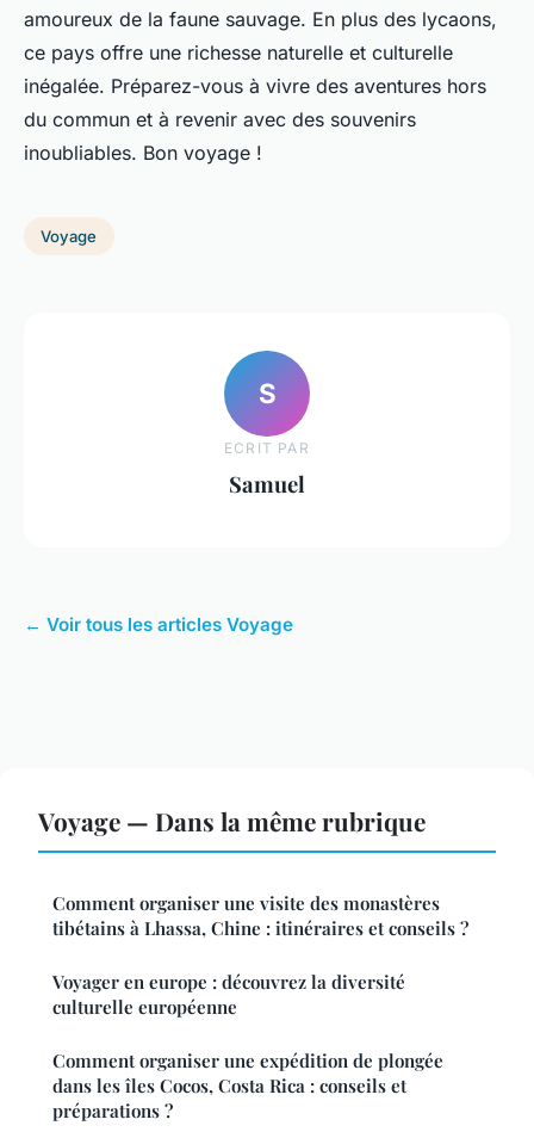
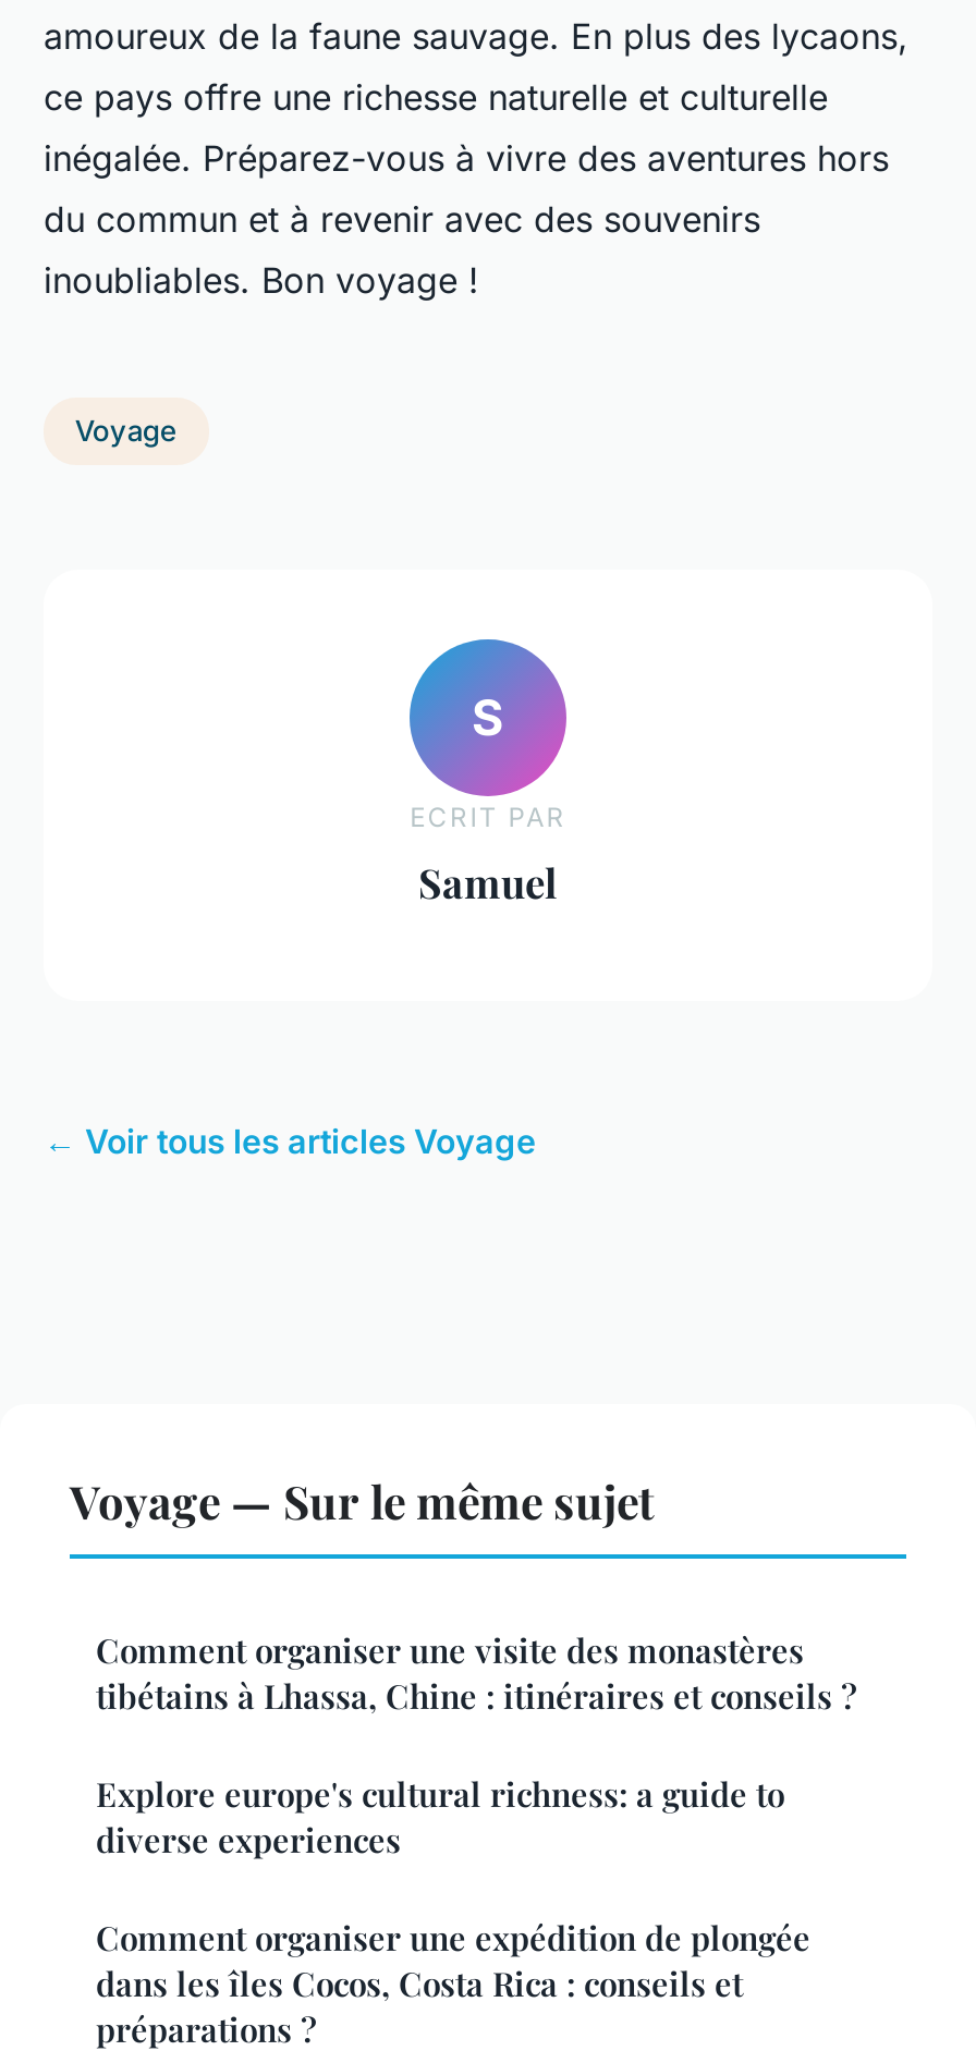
- Voyage — Dans la même rubrique
+ Voyage — Sur le même sujet

- Voyager en europe : découvrez la diversité
- culturelle européenne
+ Explore europe's cultural richness: a guide to
+ diverse experiences
